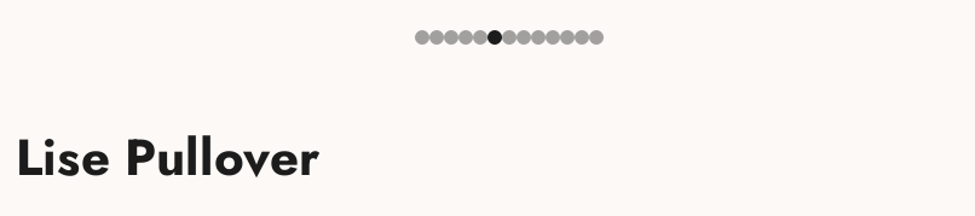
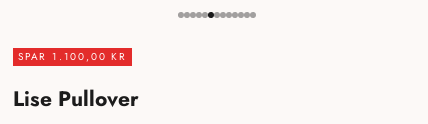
+ SPAR 1.100,00 KR
